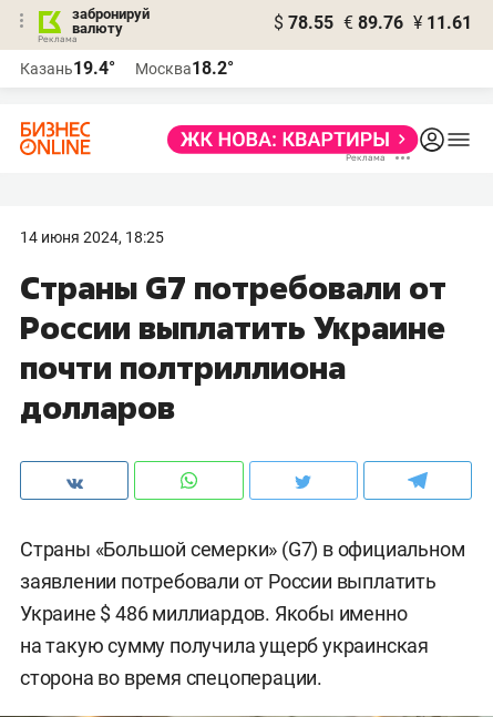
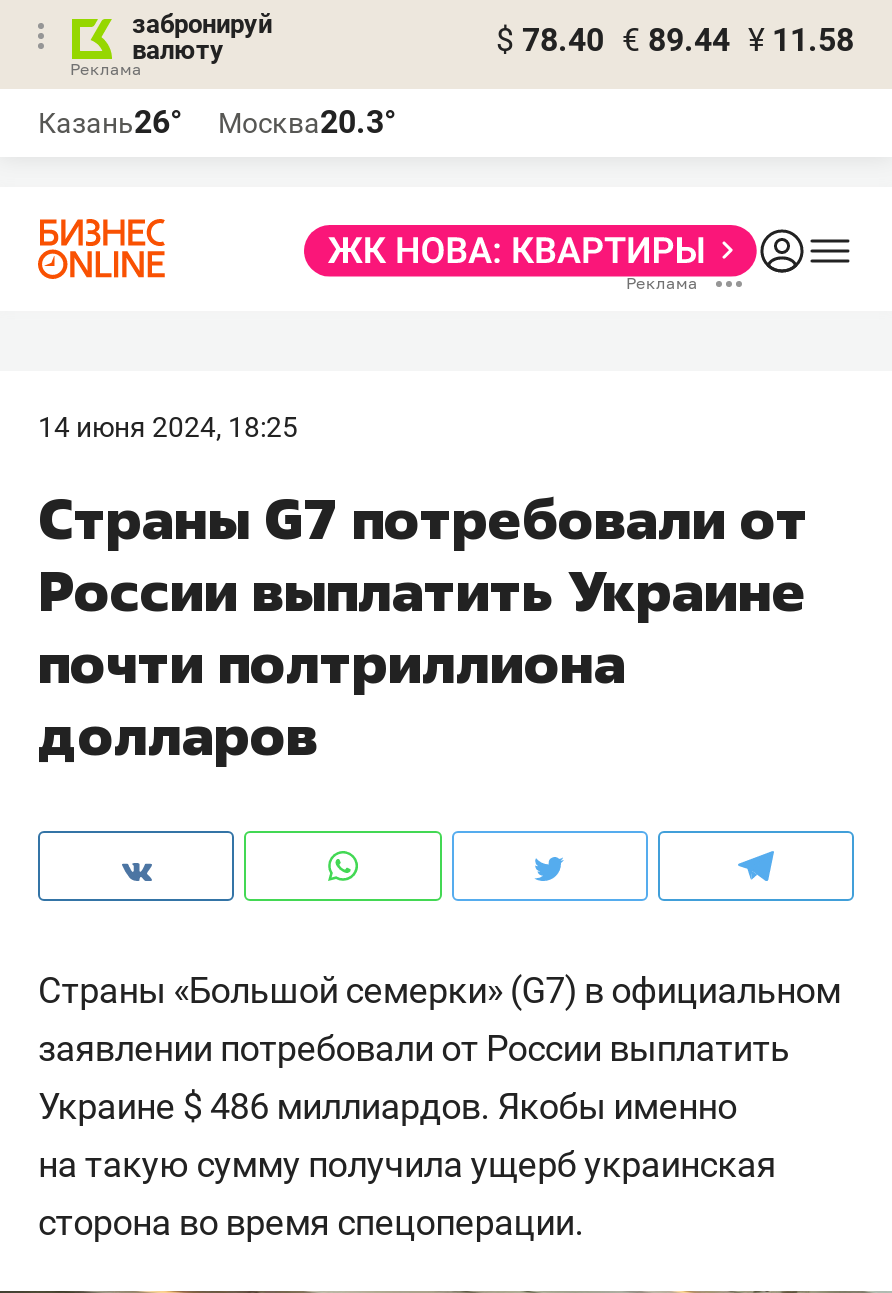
- $ 78.55 € 89.76 ¥ 11.61
+ $ 78.40 € 89.44 ¥ 11.58

- Казань19.4°
+ Казань26°

- Москва18.2°
+ Москва20.3°
